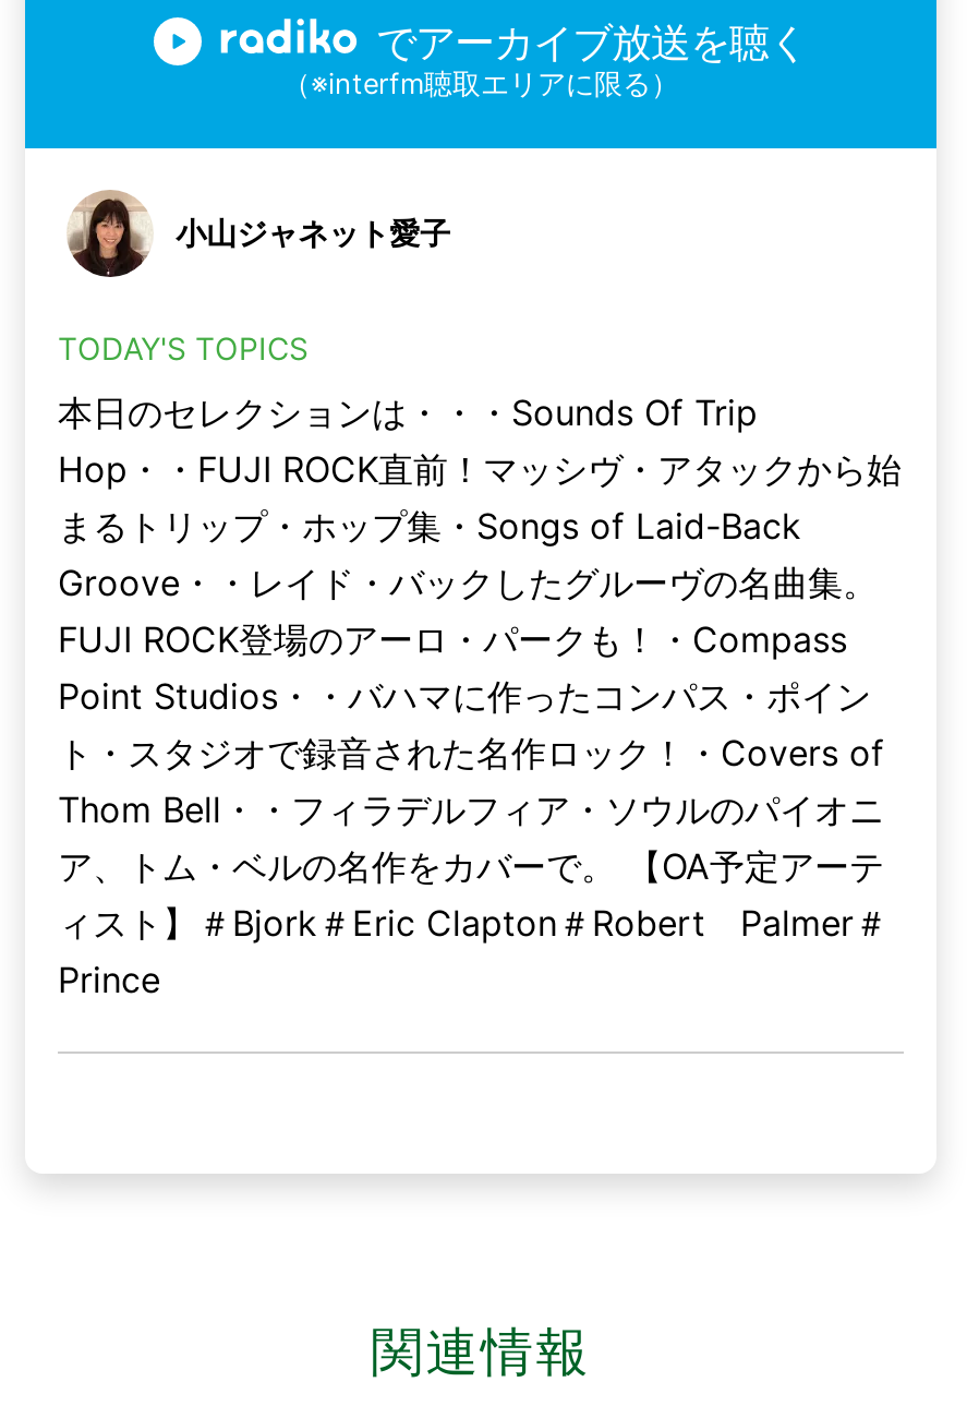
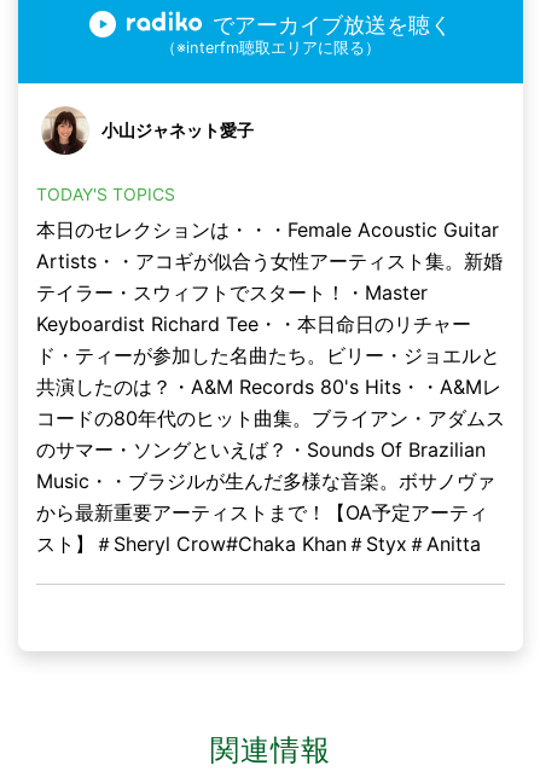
- 本日のセレクションは・・・Sounds Of Trip
- Hop・・FUJI ROCK直前！マッシヴ・アタックから始
- まるトリップ・ホップ集・Songs of Laid-Back
- Groove・・レイド・バックしたグルーヴの名曲集。
- FUJI ROCK登場のアーロ・パークも！・Compass
- Point Studios・・バハマに作ったコンパス・ポイン
- ト・スタジオで録音された名作ロック！・Covers of
- Thom Bell・・フィラデルフィア・ソウルのパイオニ
- ア、トム・ベルの名作をカバーで。 【OA予定アーテ
- ィスト】＃Bjork＃Eric Clapton＃Robert Palmer＃
- Prince
+ 本日のセレクションは・・・Female Acoustic Guitar
+ Artists・・アコギが似合う女性アーティスト集。新婚
+ テイラー・スウィフトでスタート！・Master
+ Keyboardist Richard Tee・・本日命日のリチャー
+ ド・ティーが参加した名曲たち。ビリー・ジョエルと
+ 共演したのは？・A&M Records 80's Hits・・A&Mレ
+ コードの80年代のヒット曲集。ブライアン・アダムス
+ のサマー・ソングといえば？・Sounds Of Brazilian
+ Music・・ブラジルが生んだ多様な音楽。ボサノヴァ
+ から最新重要アーティストまで！【OA予定アーティ
+ スト】＃Sheryl Crow#Chaka Khan＃Styx＃Anitta
